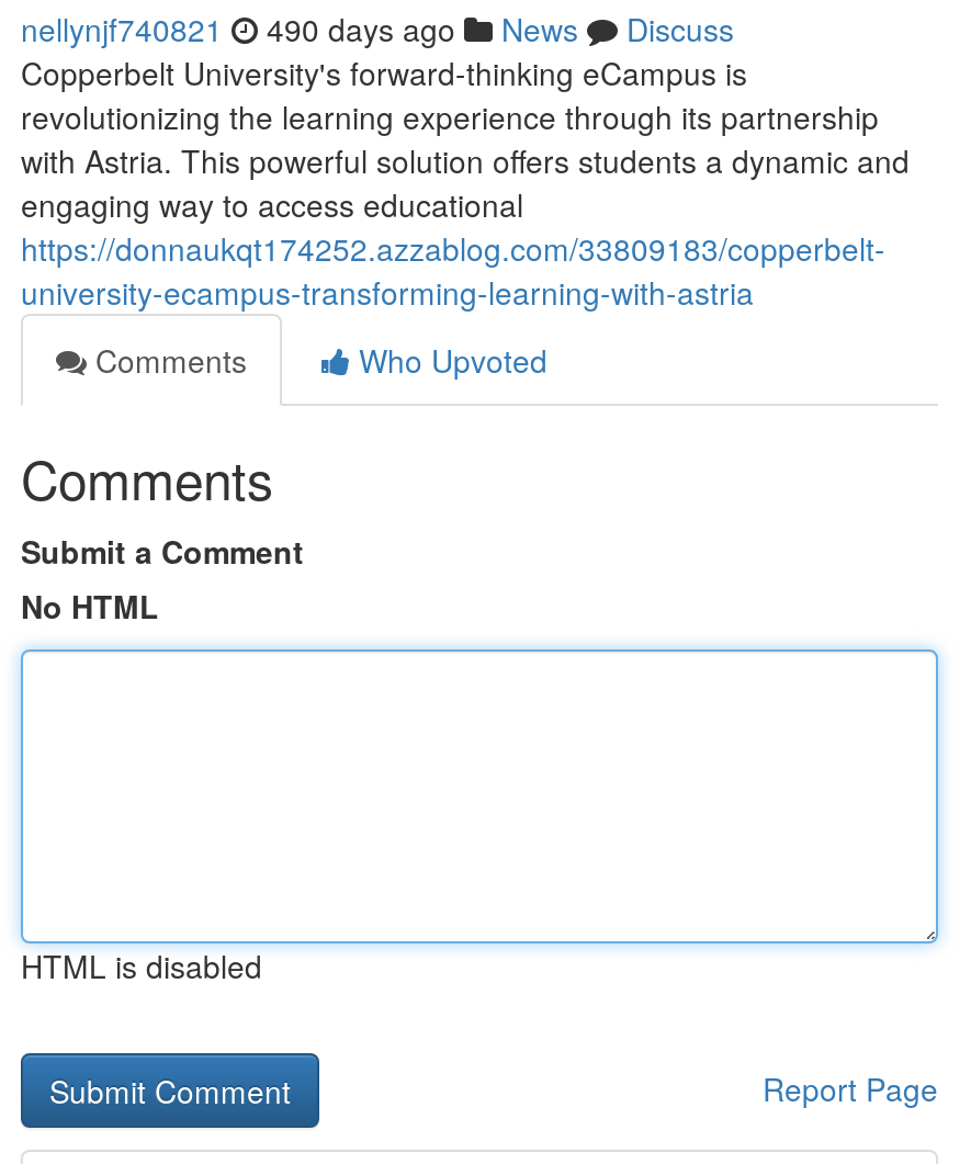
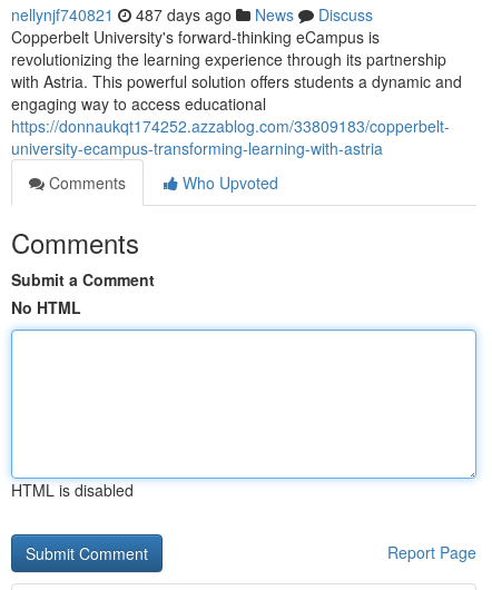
- nellynjf740821 490 days ago News Discuss
+ nellynjf740821 487 days ago News Discuss
